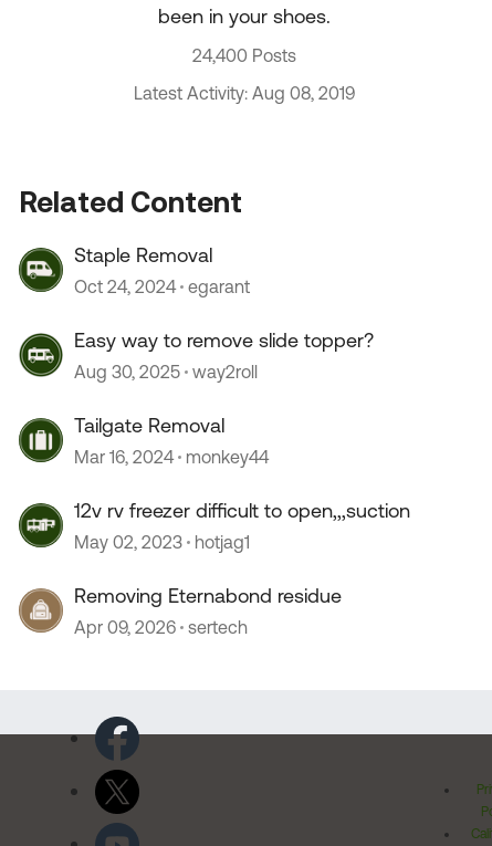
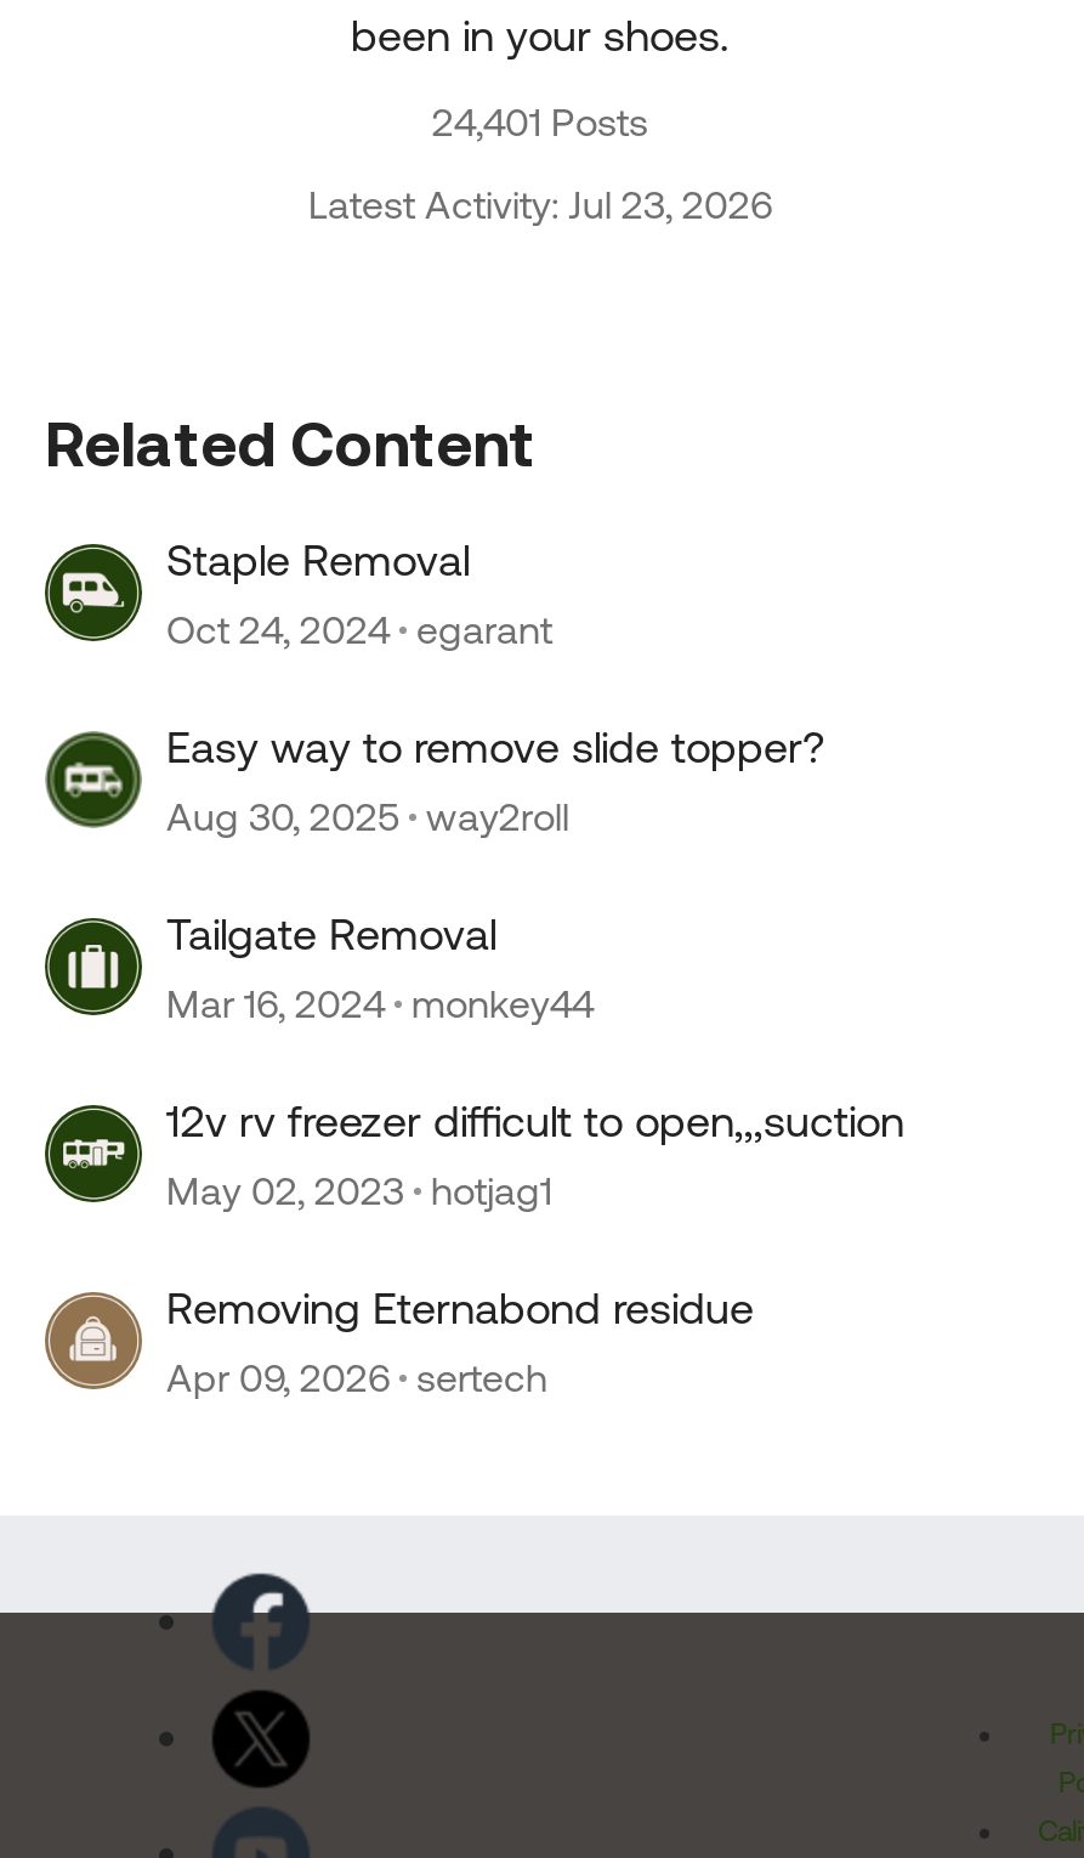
- 24,400 Posts
+ 24,401 Posts

- Latest Activity: Aug 08, 2019
+ Latest Activity: Jul 23, 2026
